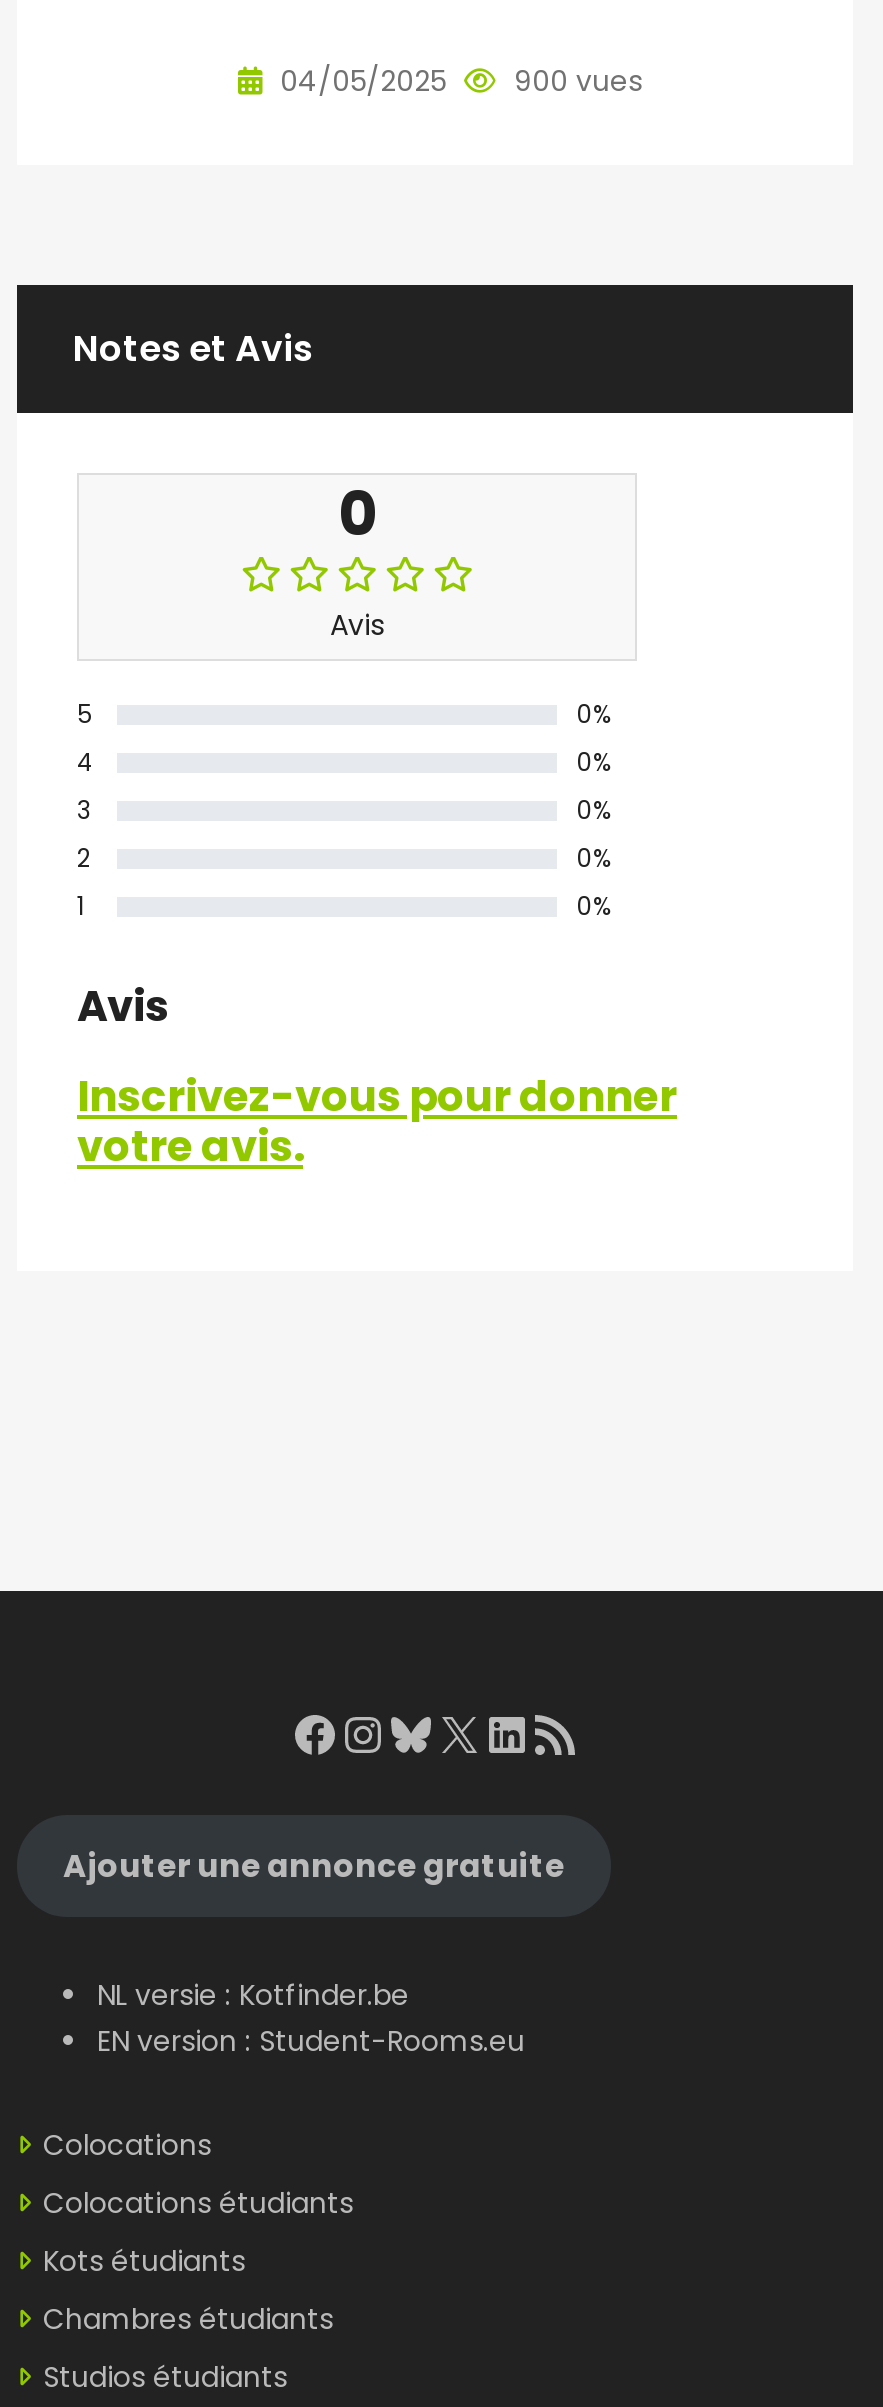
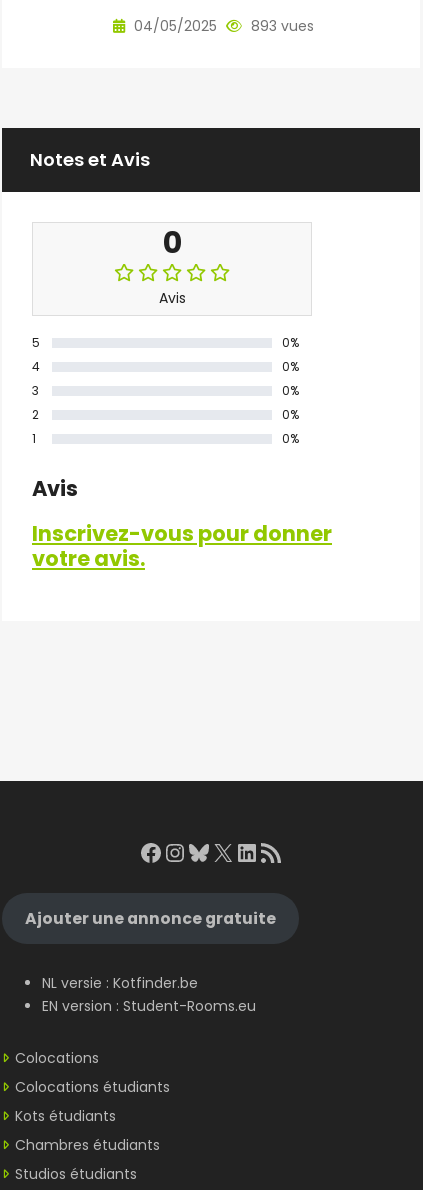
- 04/05/2025 900 vues
+ 04/05/2025 893 vues
